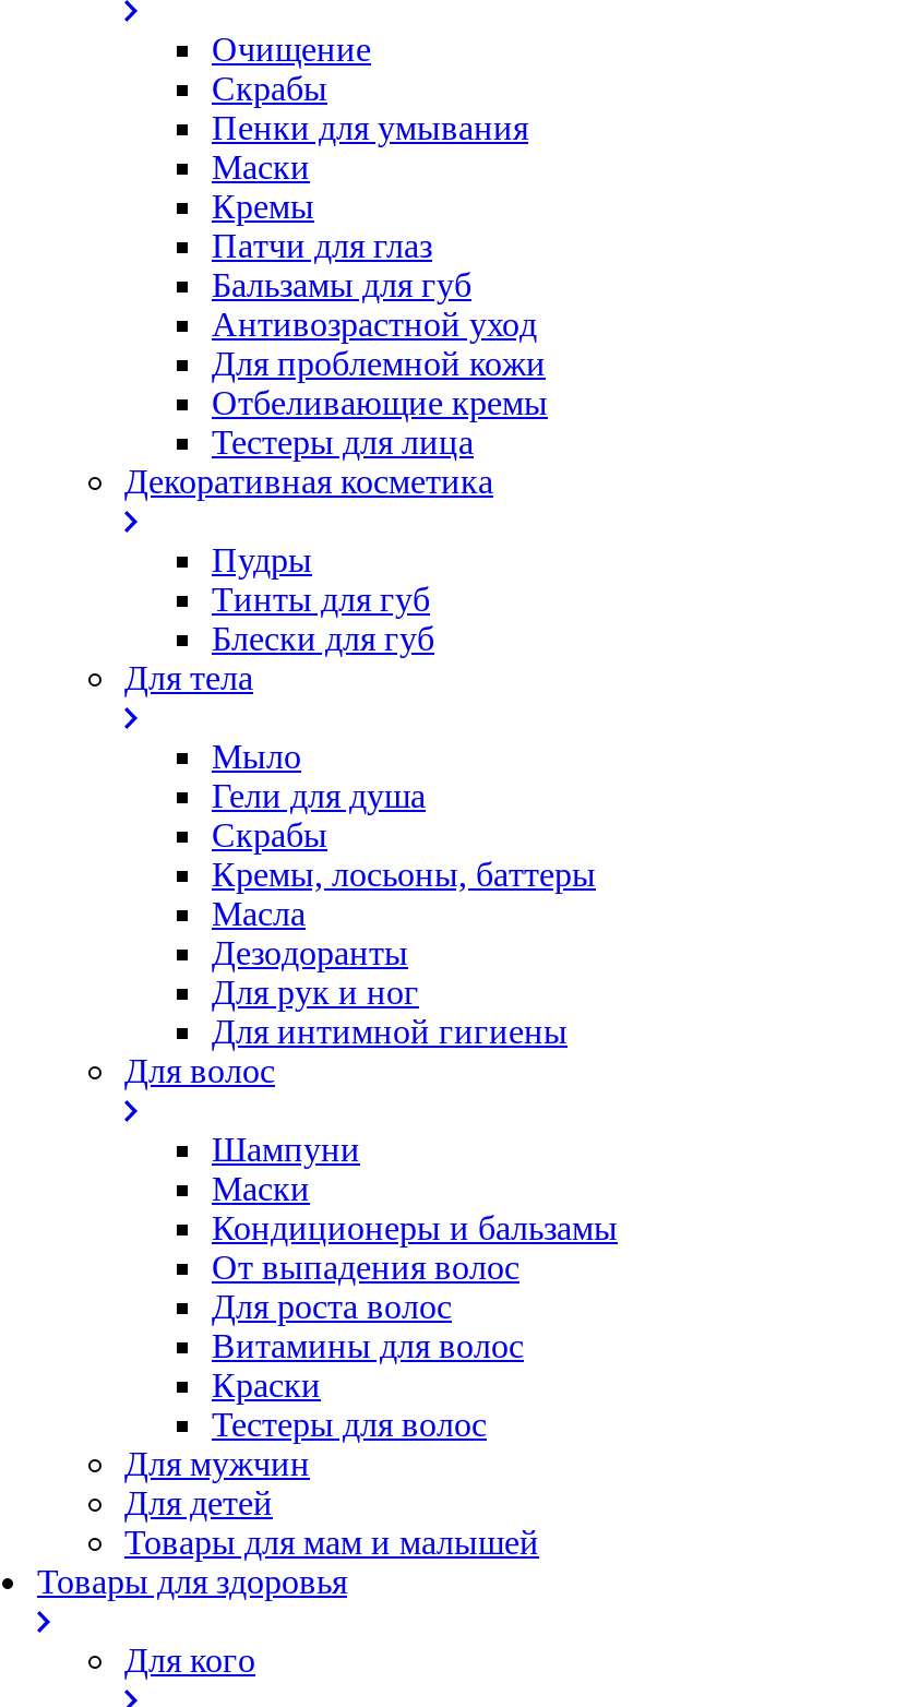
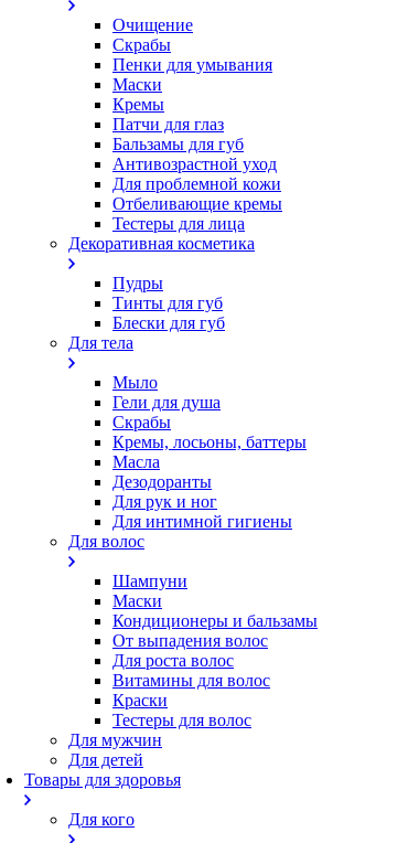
- Товары для мам и малышей
